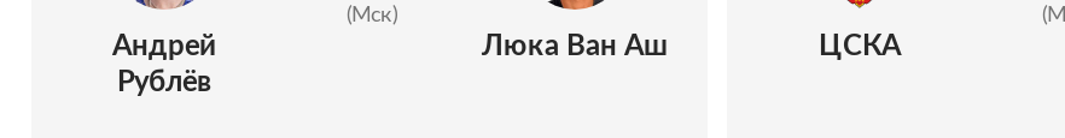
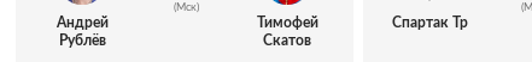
- Люка Ван Аш
+ Тимофей
+ Скатов

- ЦСКА
+ Спартак Тр
